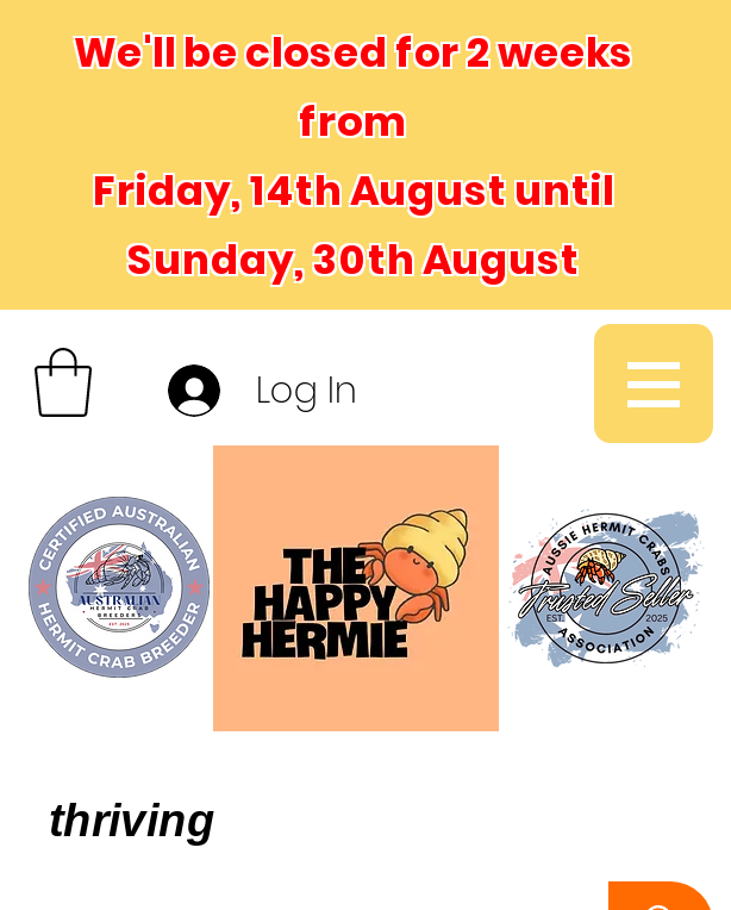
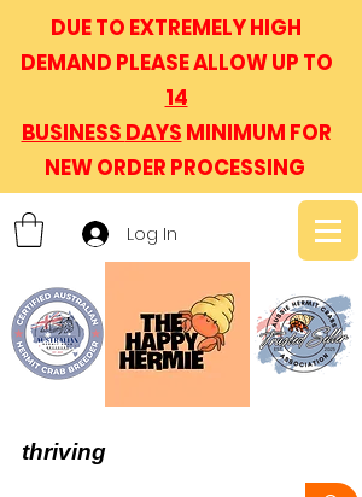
- We'll be closed for 2 weeks
- from
- Friday, 14th August until
- Sunday, 30th August
+ DUE TO EXTREMELY HIGH
+ DEMAND PLEASE ALLOW UP TO
+ 14
+ BUSINESS DAYS MINIMUM FOR
+ NEW ORDER PROCESSING
